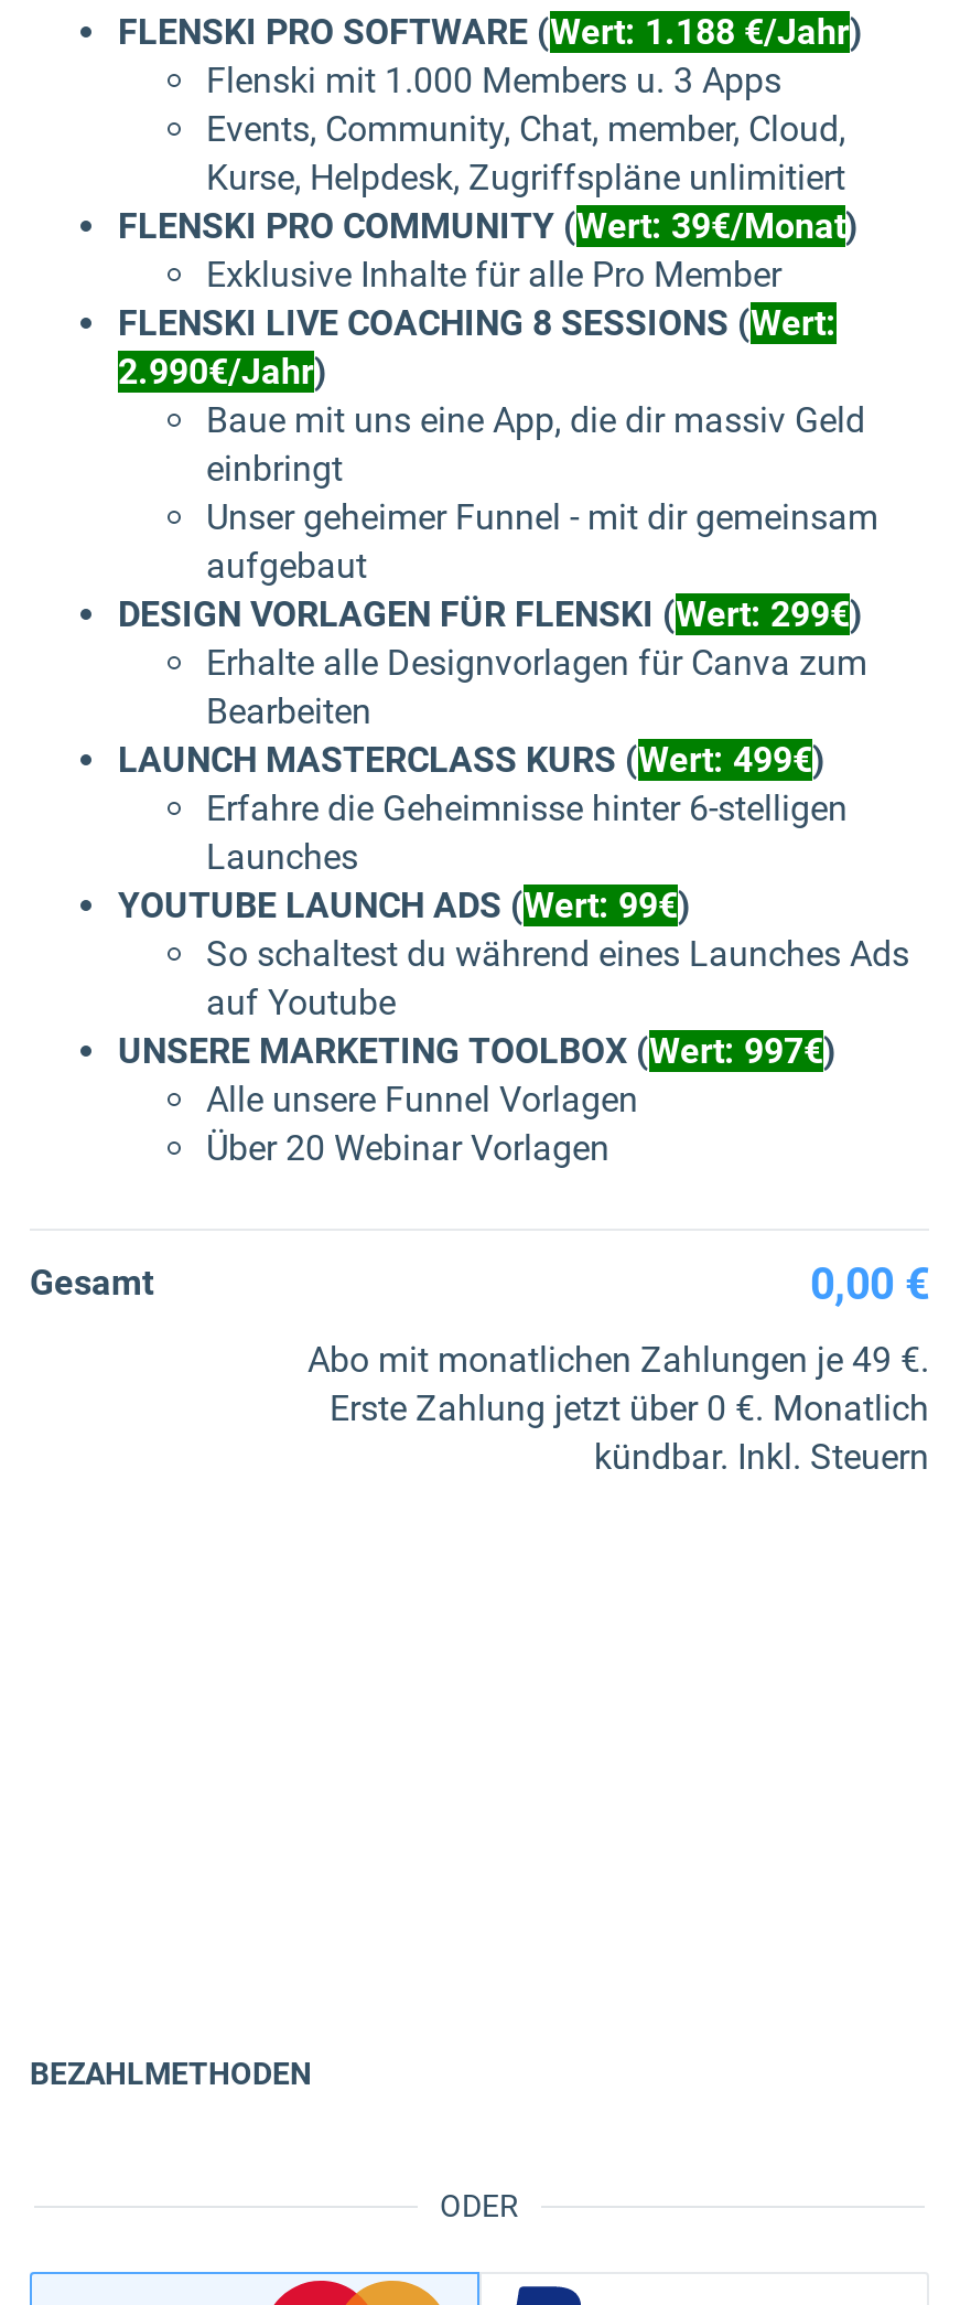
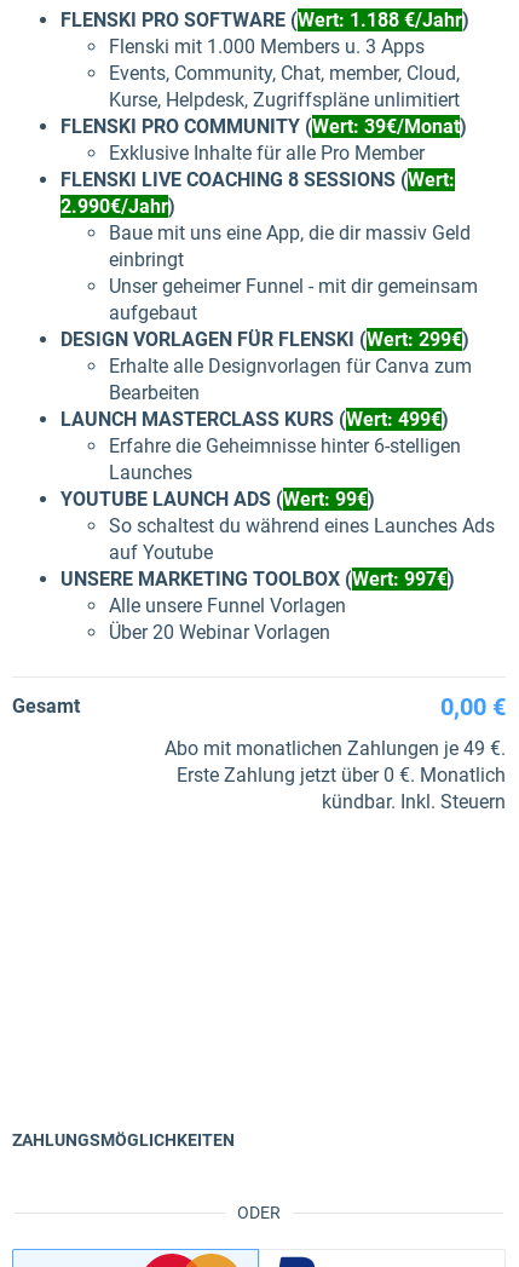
- BEZAHLMETHODEN
+ ZAHLUNGSMÖGLICHKEITEN
